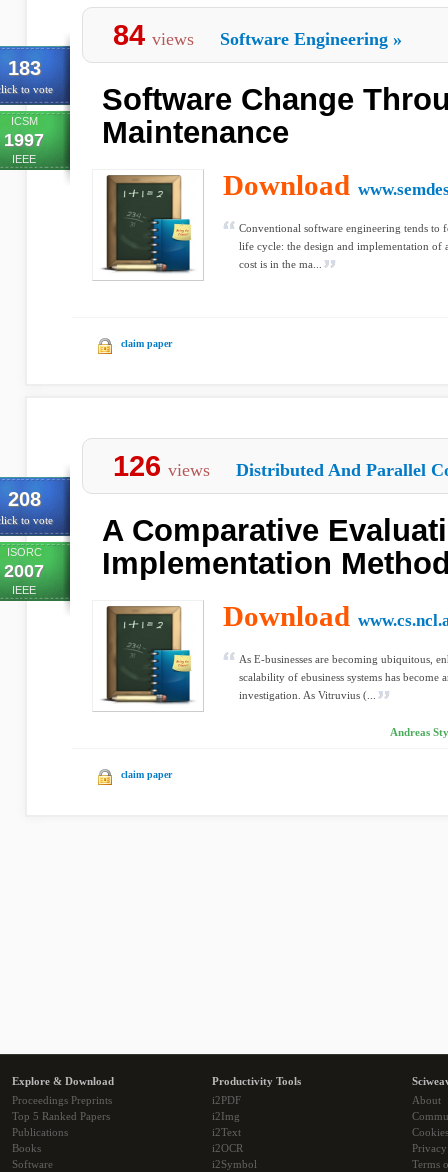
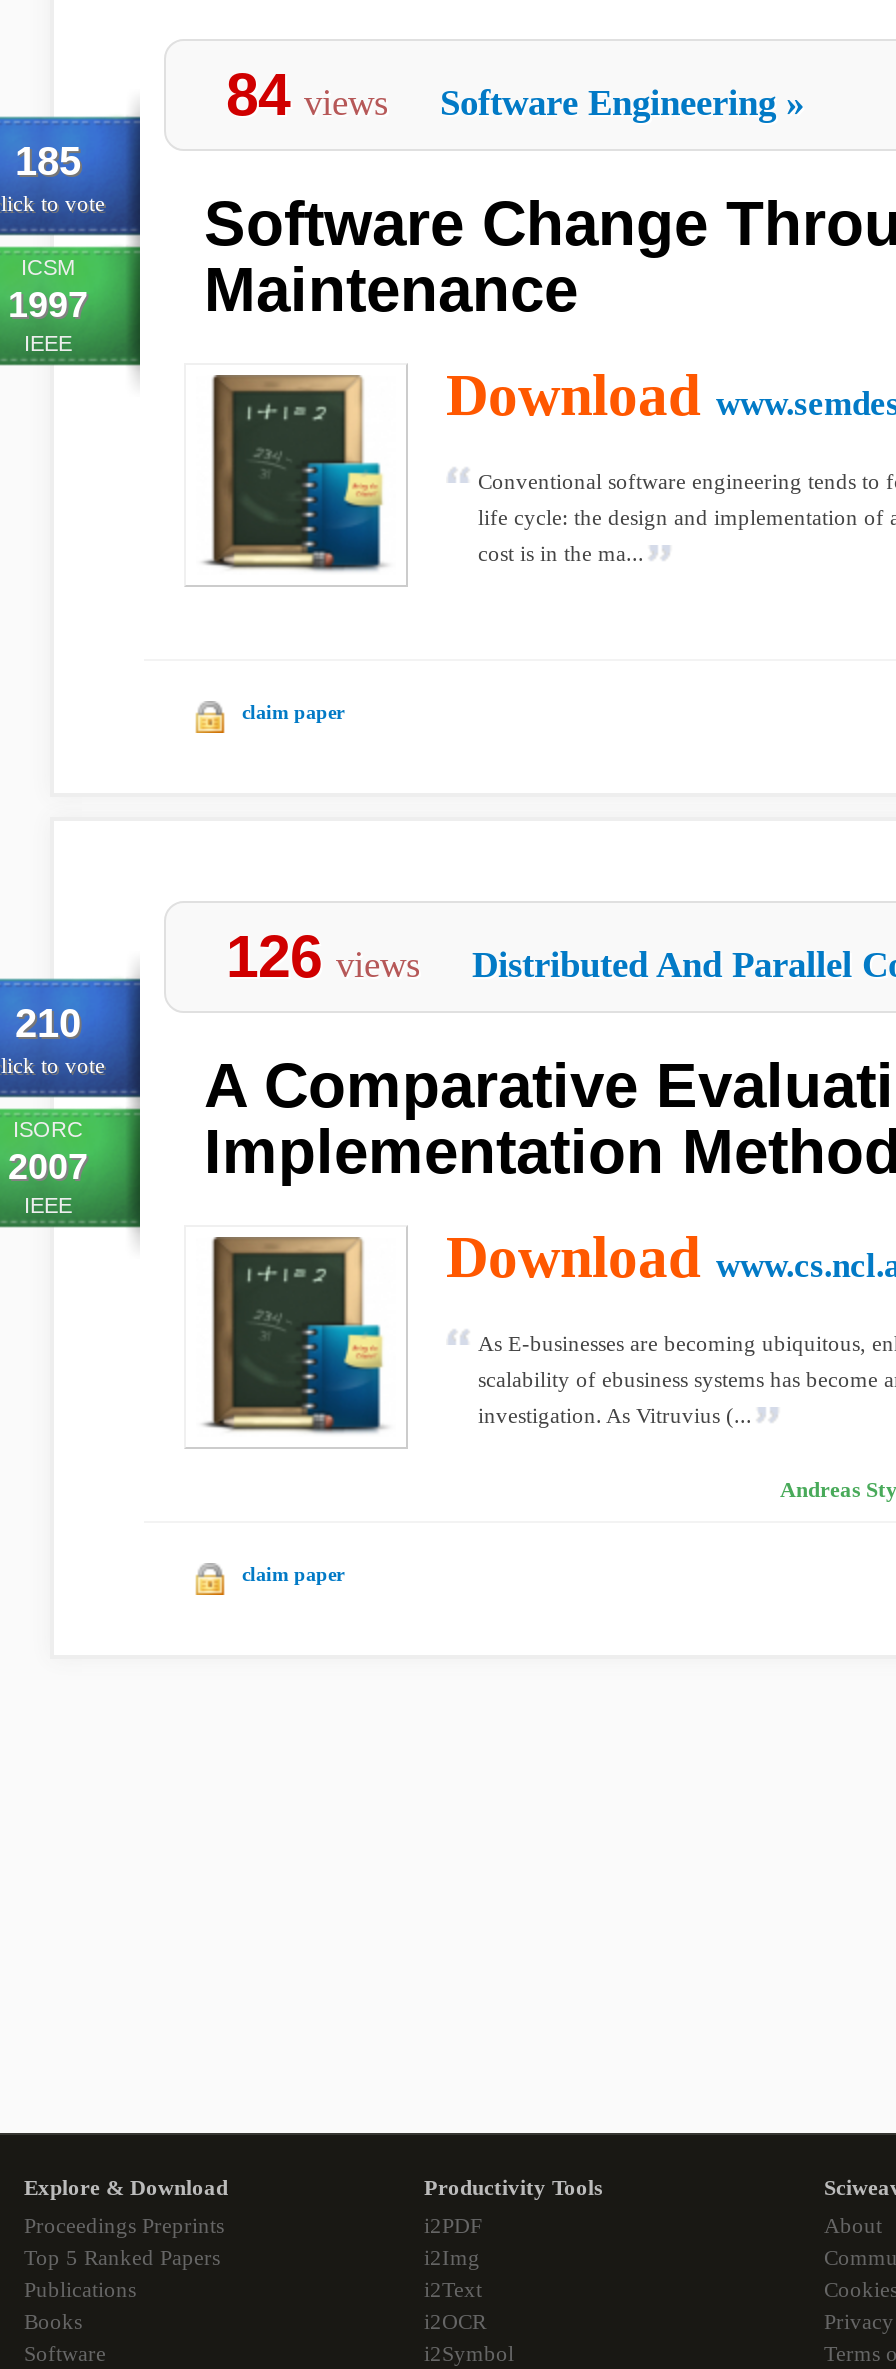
- 183
+ 185

- 208
+ 210
